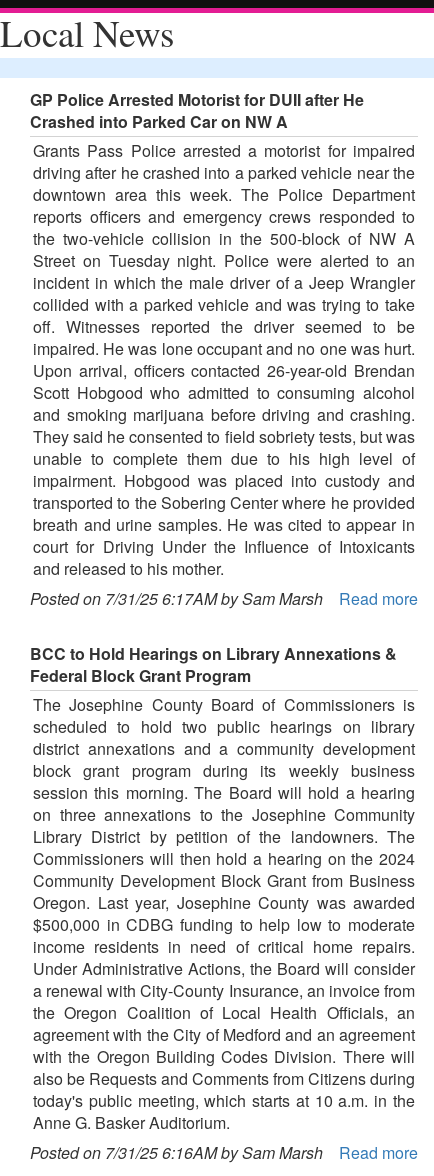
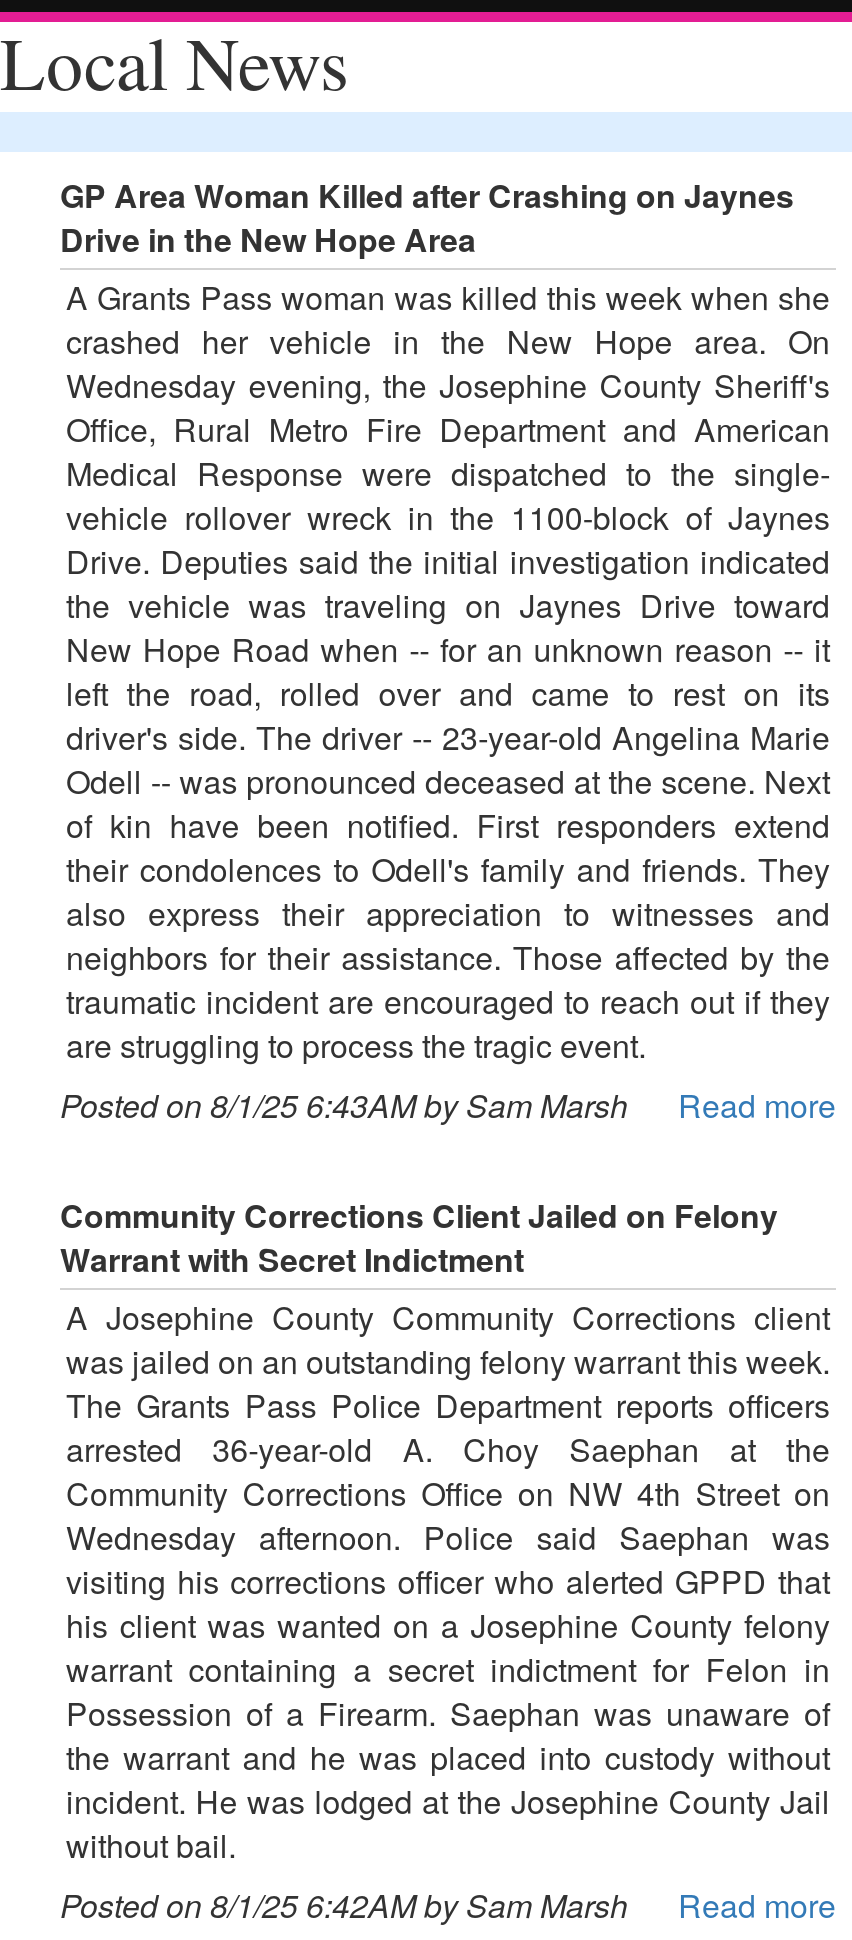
- GP Police Arrested Motorist for DUII after He
- Crashed into Parked Car on NW A
- Grants Pass Police arrested a motorist for impaired
- driving after he crashed into a parked vehicle near the
- downtown area this week. The Police Department
- reports officers and emergency crews responded to
- the two-vehicle collision in the 500-block of NW A
- Street on Tuesday night. Police were alerted to an
- incident in which the male driver of a Jeep Wrangler
- collided with a parked vehicle and was trying to take
- off. Witnesses reported the driver seemed to be
- impaired. He was lone occupant and no one was hurt.
- Upon arrival, officers contacted 26-year-old Brendan
- Scott Hobgood who admitted to consuming alcohol
- and smoking marijuana before driving and crashing.
- They said he consented to field sobriety tests, but was
- unable to complete them due to his high level of
- impairment. Hobgood was placed into custody and
- transported to the Sobering Center where he provided
- breath and urine samples. He was cited to appear in
- court for Driving Under the Influence of Intoxicants
- and released to his mother.
- Posted on 7/31/25 6:17AM by Sam Marsh
+ GP Area Woman Killed after Crashing on Jaynes
+ Drive in the New Hope Area
+ A Grants Pass woman was killed this week when she
+ crashed her vehicle in the New Hope area. On
+ Wednesday evening, the Josephine County Sheriff's
+ Office, Rural Metro Fire Department and American
+ Medical Response were dispatched to the single-
+ vehicle rollover wreck in the 1100-block of Jaynes
+ Drive. Deputies said the initial investigation indicated
+ the vehicle was traveling on Jaynes Drive toward
+ New Hope Road when -- for an unknown reason -- it
+ left the road, rolled over and came to rest on its
+ driver's side. The driver -- 23-year-old Angelina Marie
+ Odell -- was pronounced deceased at the scene. Next
+ of kin have been notified. First responders extend
+ their condolences to Odell's family and friends. They
+ also express their appreciation to witnesses and
+ neighbors for their assistance. Those affected by the
+ traumatic incident are encouraged to reach out if they
+ are struggling to process the tragic event.
+ Posted on 8/1/25 6:43AM by Sam Marsh

- BCC to Hold Hearings on Library Annexations &
- Federal Block Grant Program
- The Josephine County Board of Commissioners is
- scheduled to hold two public hearings on library
- district annexations and a community development
- block grant program during its weekly business
- session this morning. The Board will hold a hearing
- on three annexations to the Josephine Community
- Library District by petition of the landowners. The
- Commissioners will then hold a hearing on the 2024
- Community Development Block Grant from Business
- Oregon. Last year, Josephine County was awarded
- $500,000 in CDBG funding to help low to moderate
- income residents in need of critical home repairs.
- Under Administrative Actions, the Board will consider
- a renewal with City-County Insurance, an invoice from
- the Oregon Coalition of Local Health Officials, an
- agreement with the City of Medford and an agreement
- with the Oregon Building Codes Division. There will
- also be Requests and Comments from Citizens during
- today's public meeting, which starts at 10 a.m. in the
- Anne G. Basker Auditorium.
- Posted on 7/31/25 6:16AM by Sam Marsh
+ Community Corrections Client Jailed on Felony
+ Warrant with Secret Indictment
+ A Josephine County Community Corrections client
+ was jailed on an outstanding felony warrant this week.
+ The Grants Pass Police Department reports officers
+ arrested 36-year-old A. Choy Saephan at the
+ Community Corrections Office on NW 4th Street on
+ Wednesday afternoon. Police said Saephan was
+ visiting his corrections officer who alerted GPPD that
+ his client was wanted on a Josephine County felony
+ warrant containing a secret indictment for Felon in
+ Possession of a Firearm. Saephan was unaware of
+ the warrant and he was placed into custody without
+ incident. He was lodged at the Josephine County Jail
+ without bail.
+ Posted on 8/1/25 6:42AM by Sam Marsh
